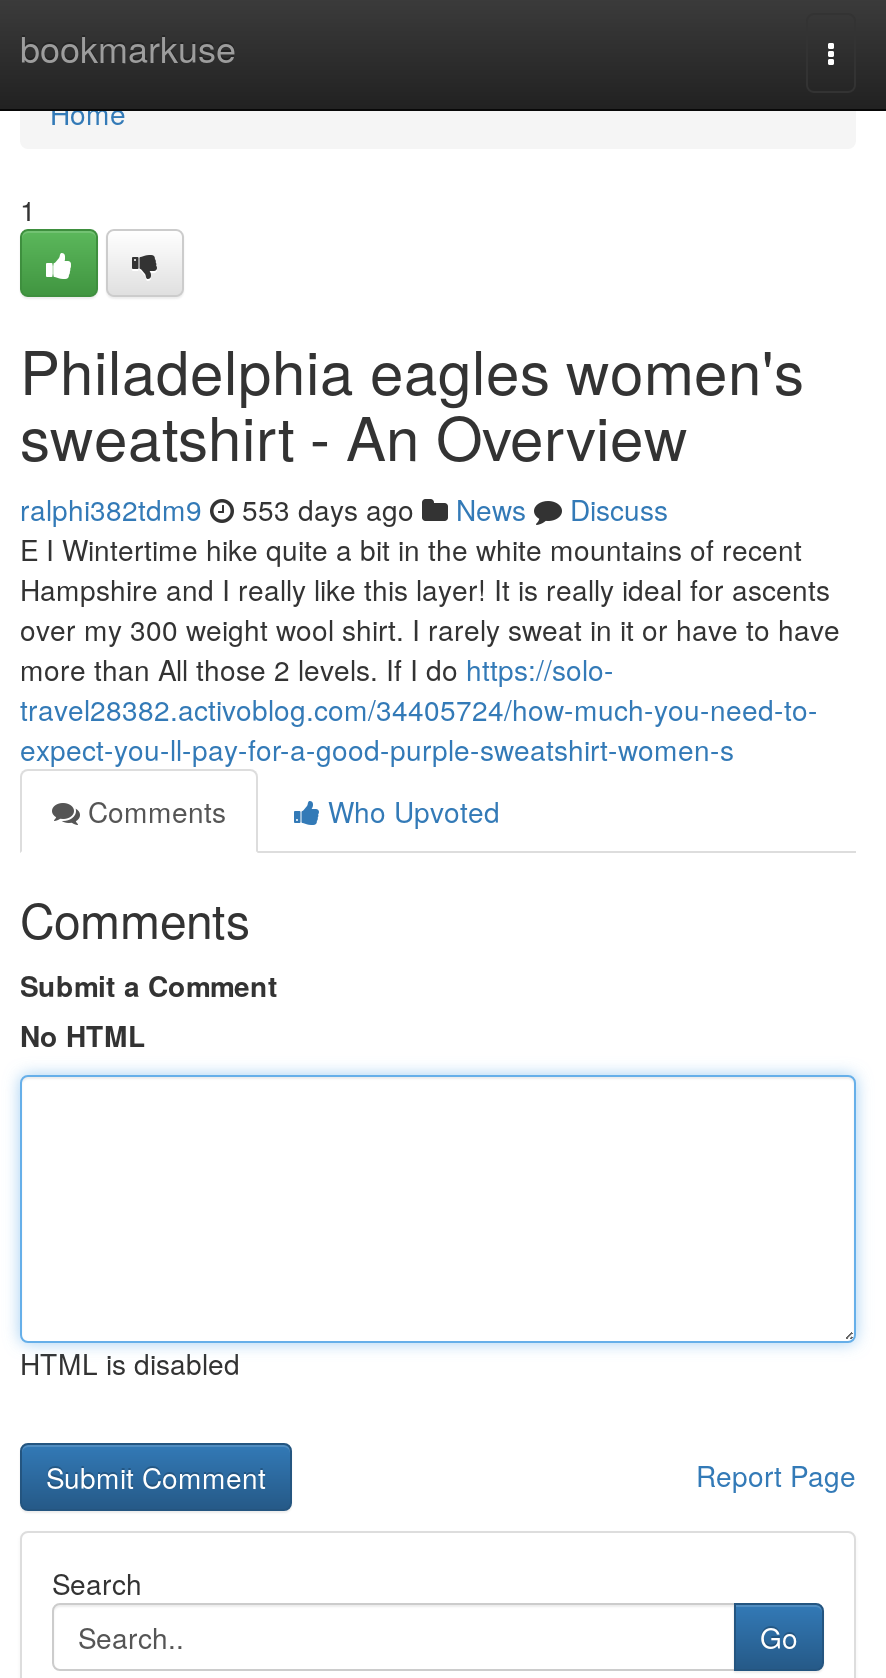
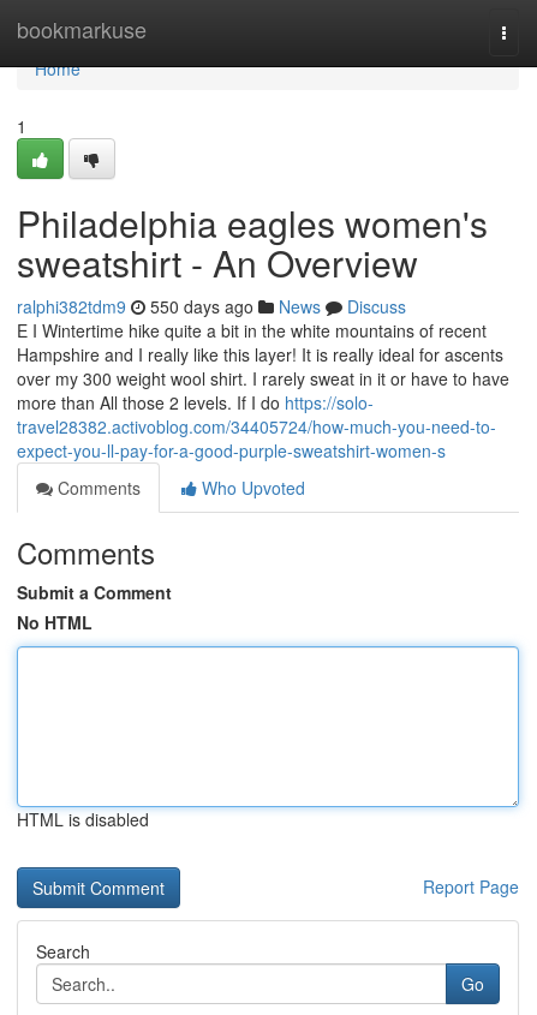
- ralphi382tdm9 553 days ago News Discuss
+ ralphi382tdm9 550 days ago News Discuss
